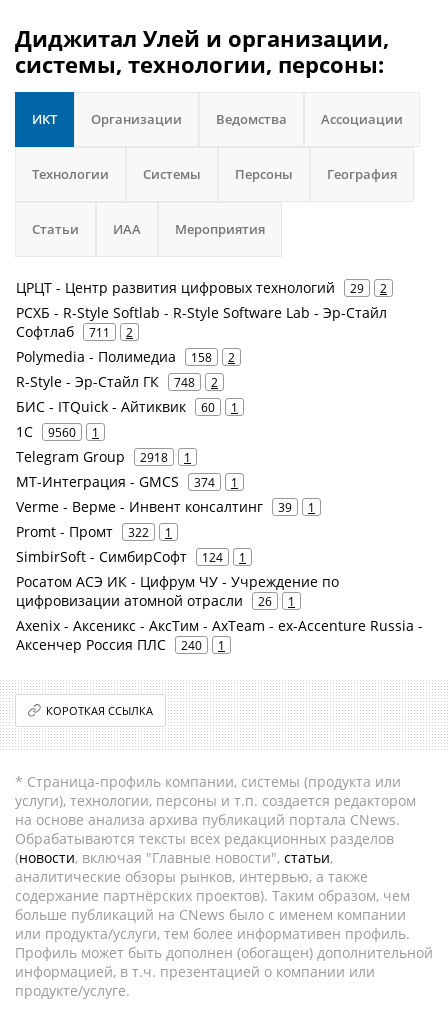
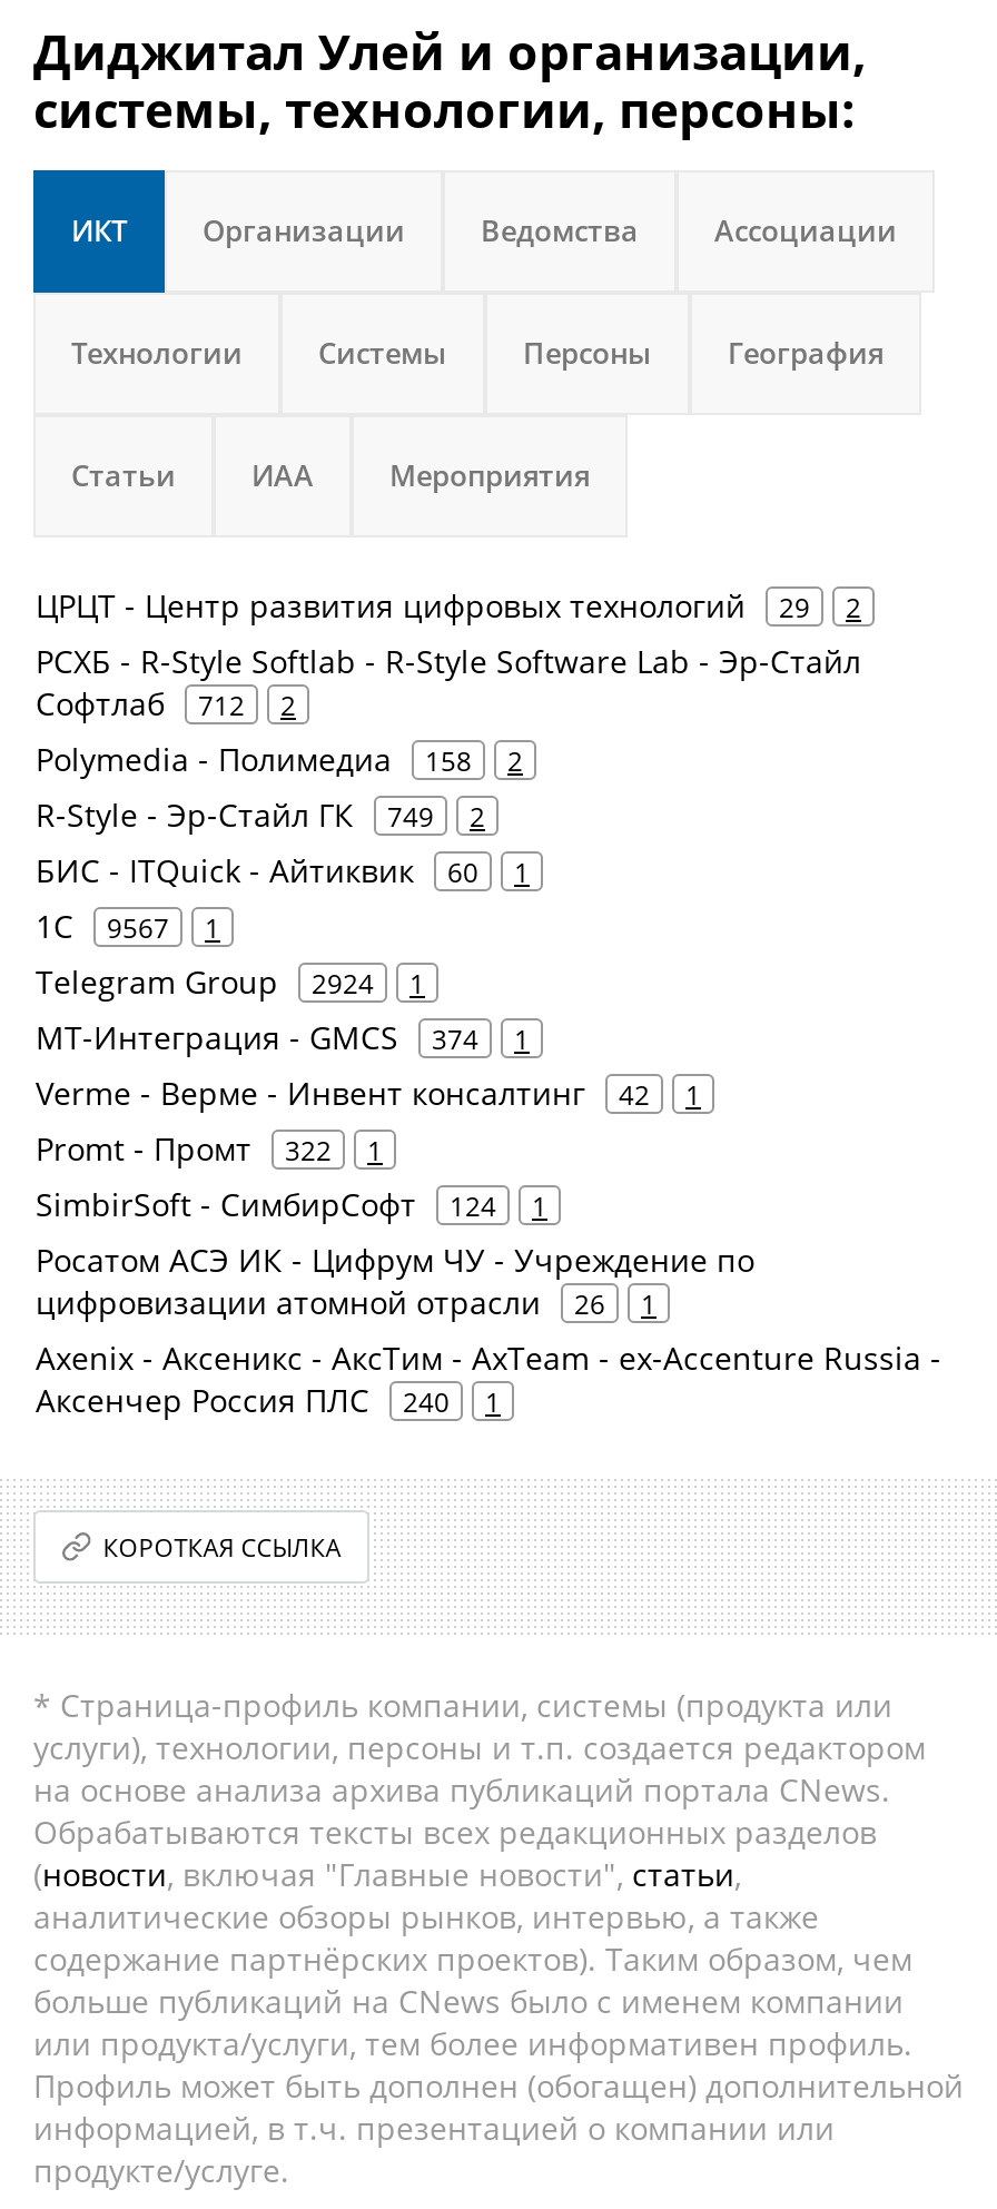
- Софтлаб 711 2
+ Софтлаб 712 2

- R-Style - Эр-Стайл ГК 748 2
+ R-Style - Эр-Стайл ГК 749 2

- 1С 9560 1
+ 1С 9567 1

- Telegram Group 2918 1
+ Telegram Group 2924 1

- Verme - Верме - Инвент консалтинг 39 1
+ Verme - Верме - Инвент консалтинг 42 1
